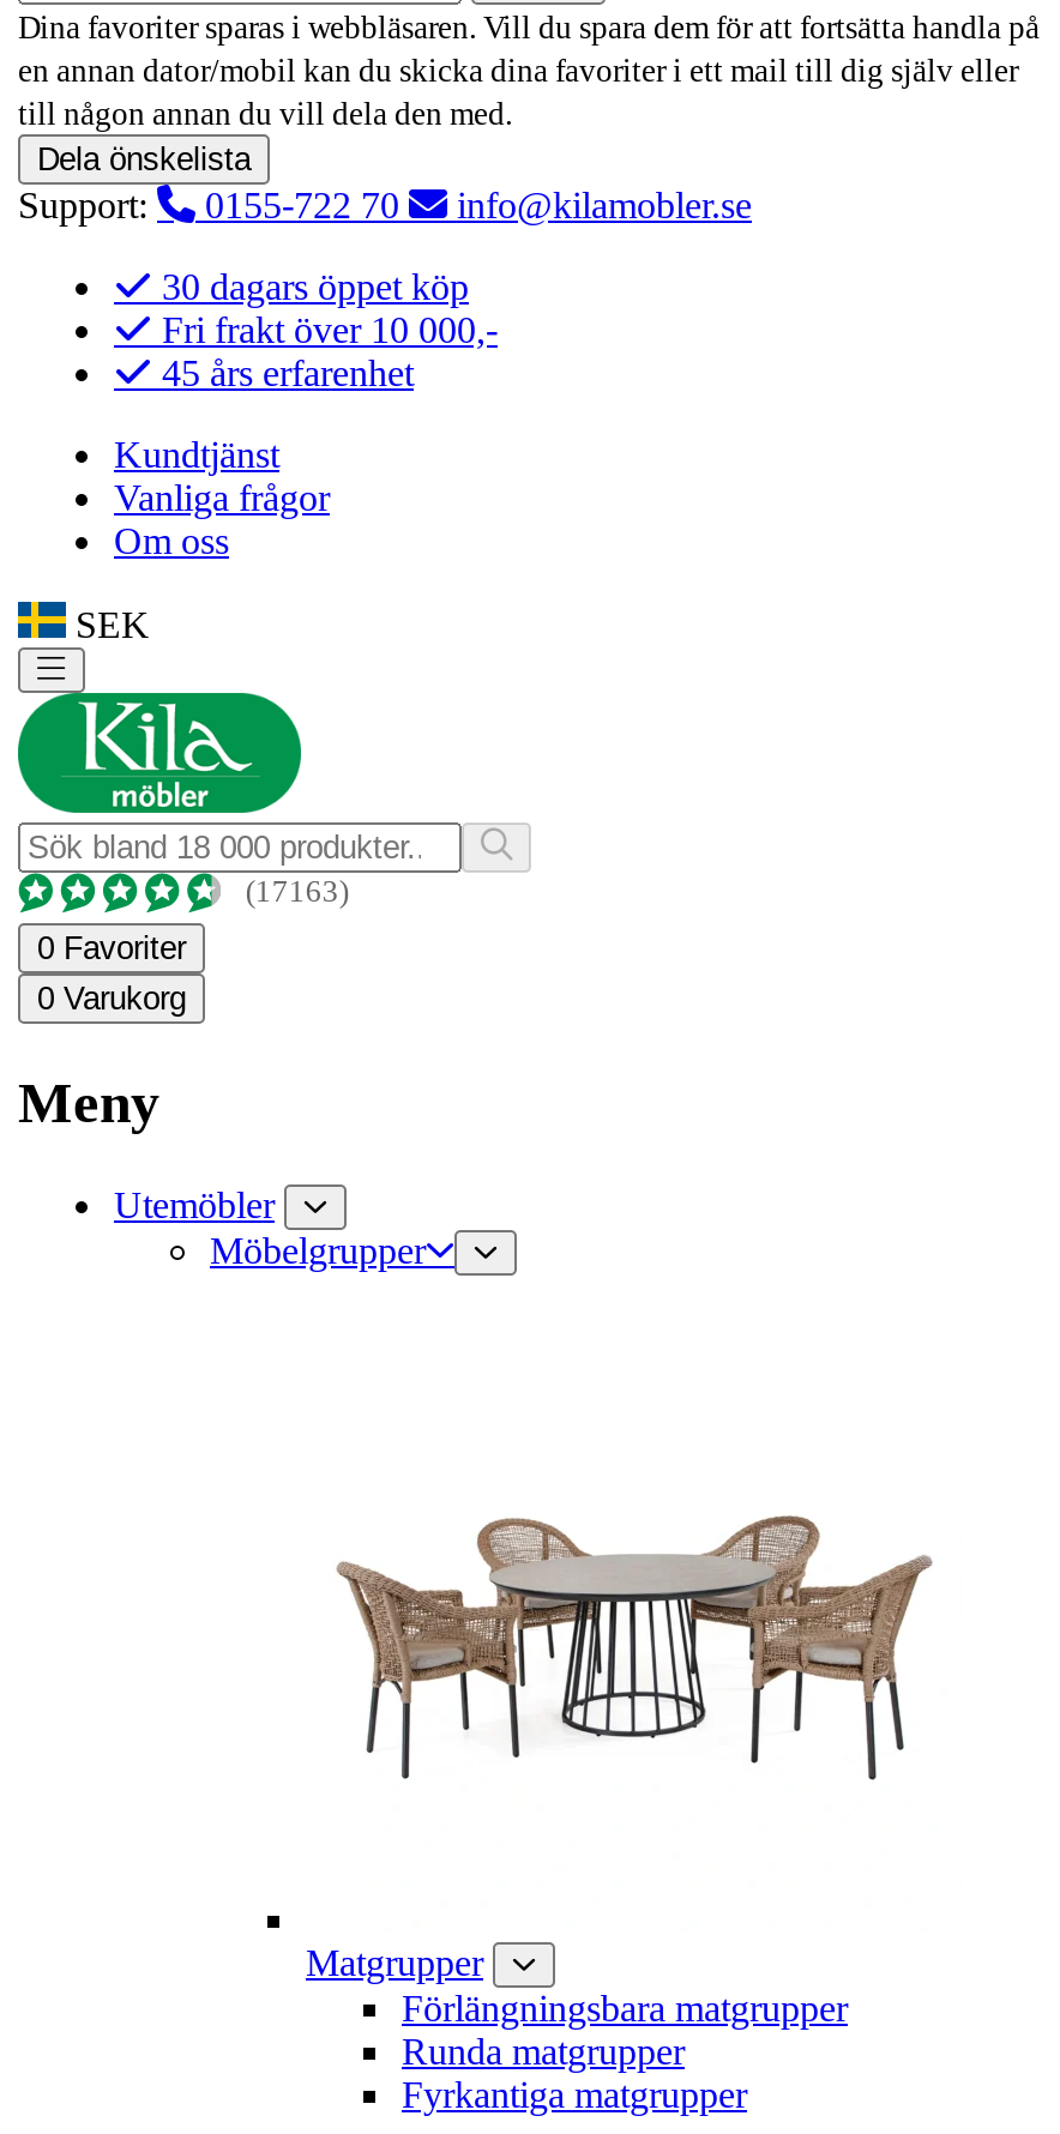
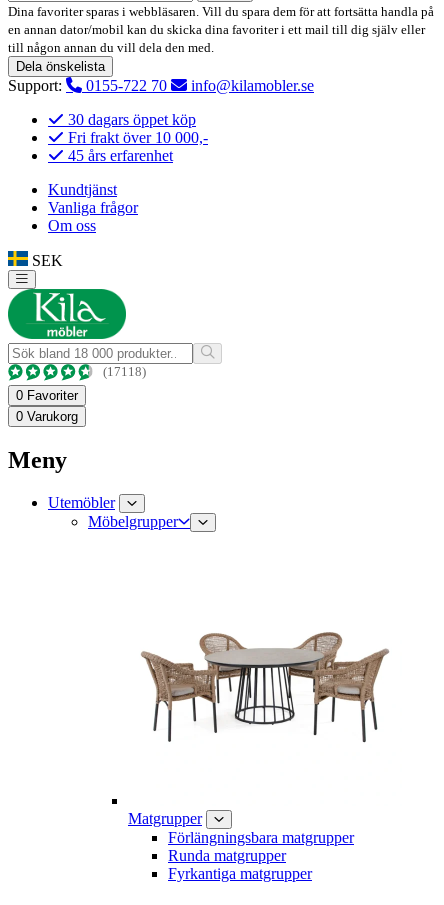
- (17163)
+ (17118)
